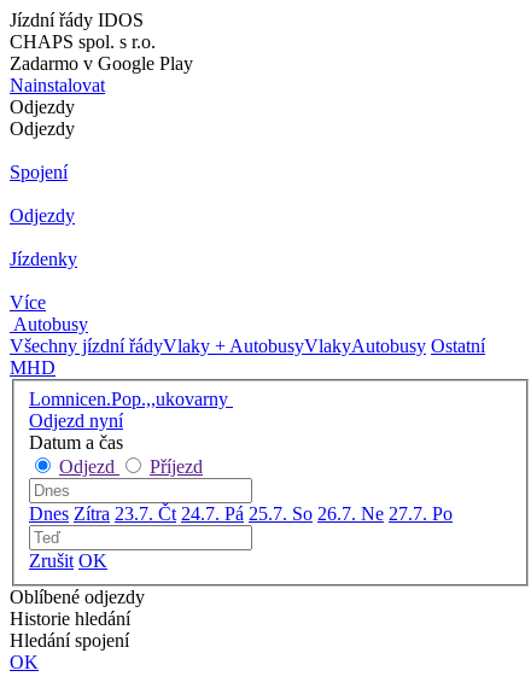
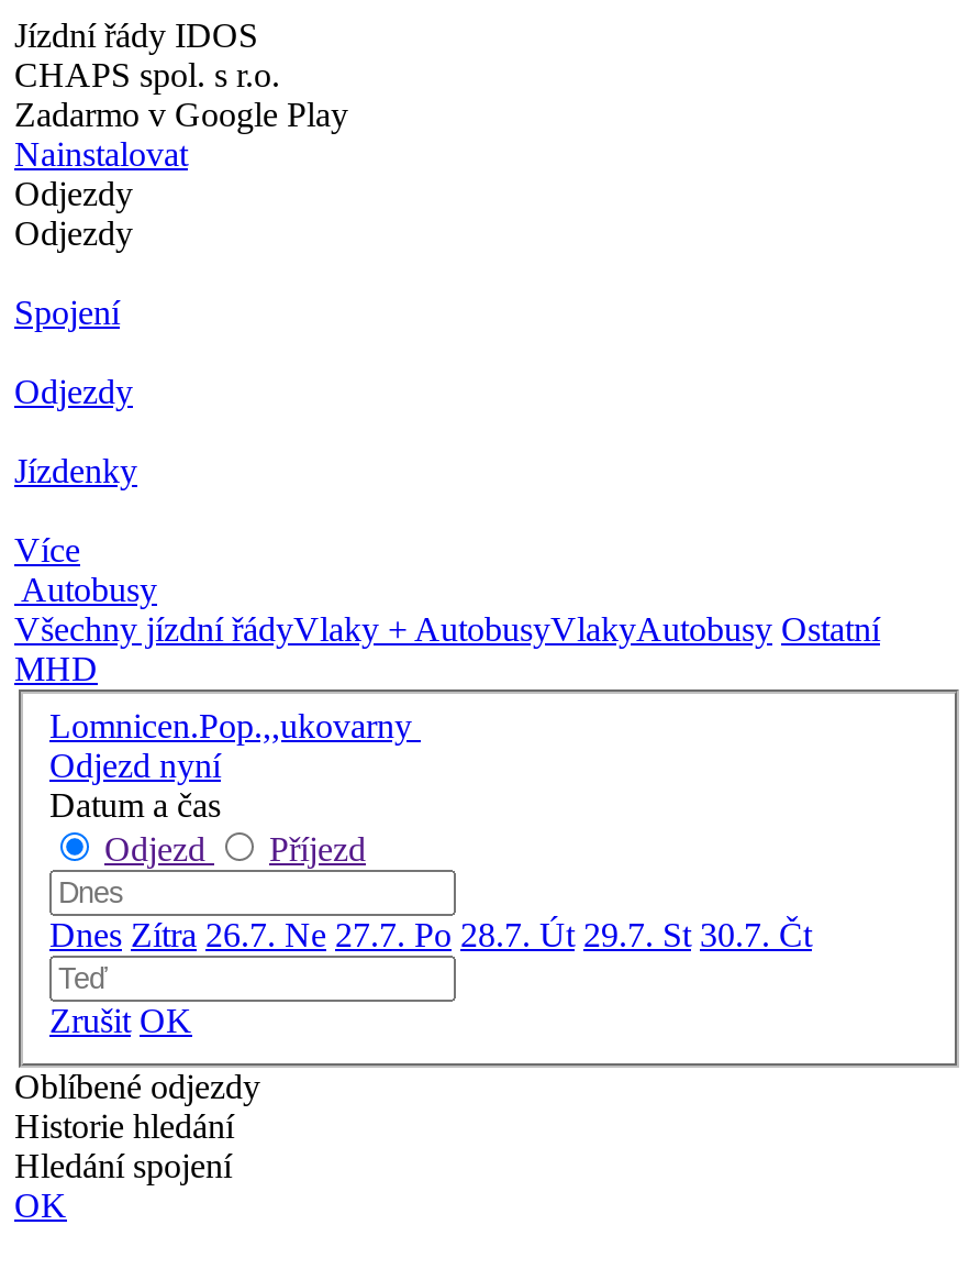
- Dnes Zítra 23.7. Čt 24.7. Pá 25.7. So 26.7. Ne 27.7. Po
+ Dnes Zítra 26.7. Ne 27.7. Po 28.7. Út 29.7. St 30.7. Čt
